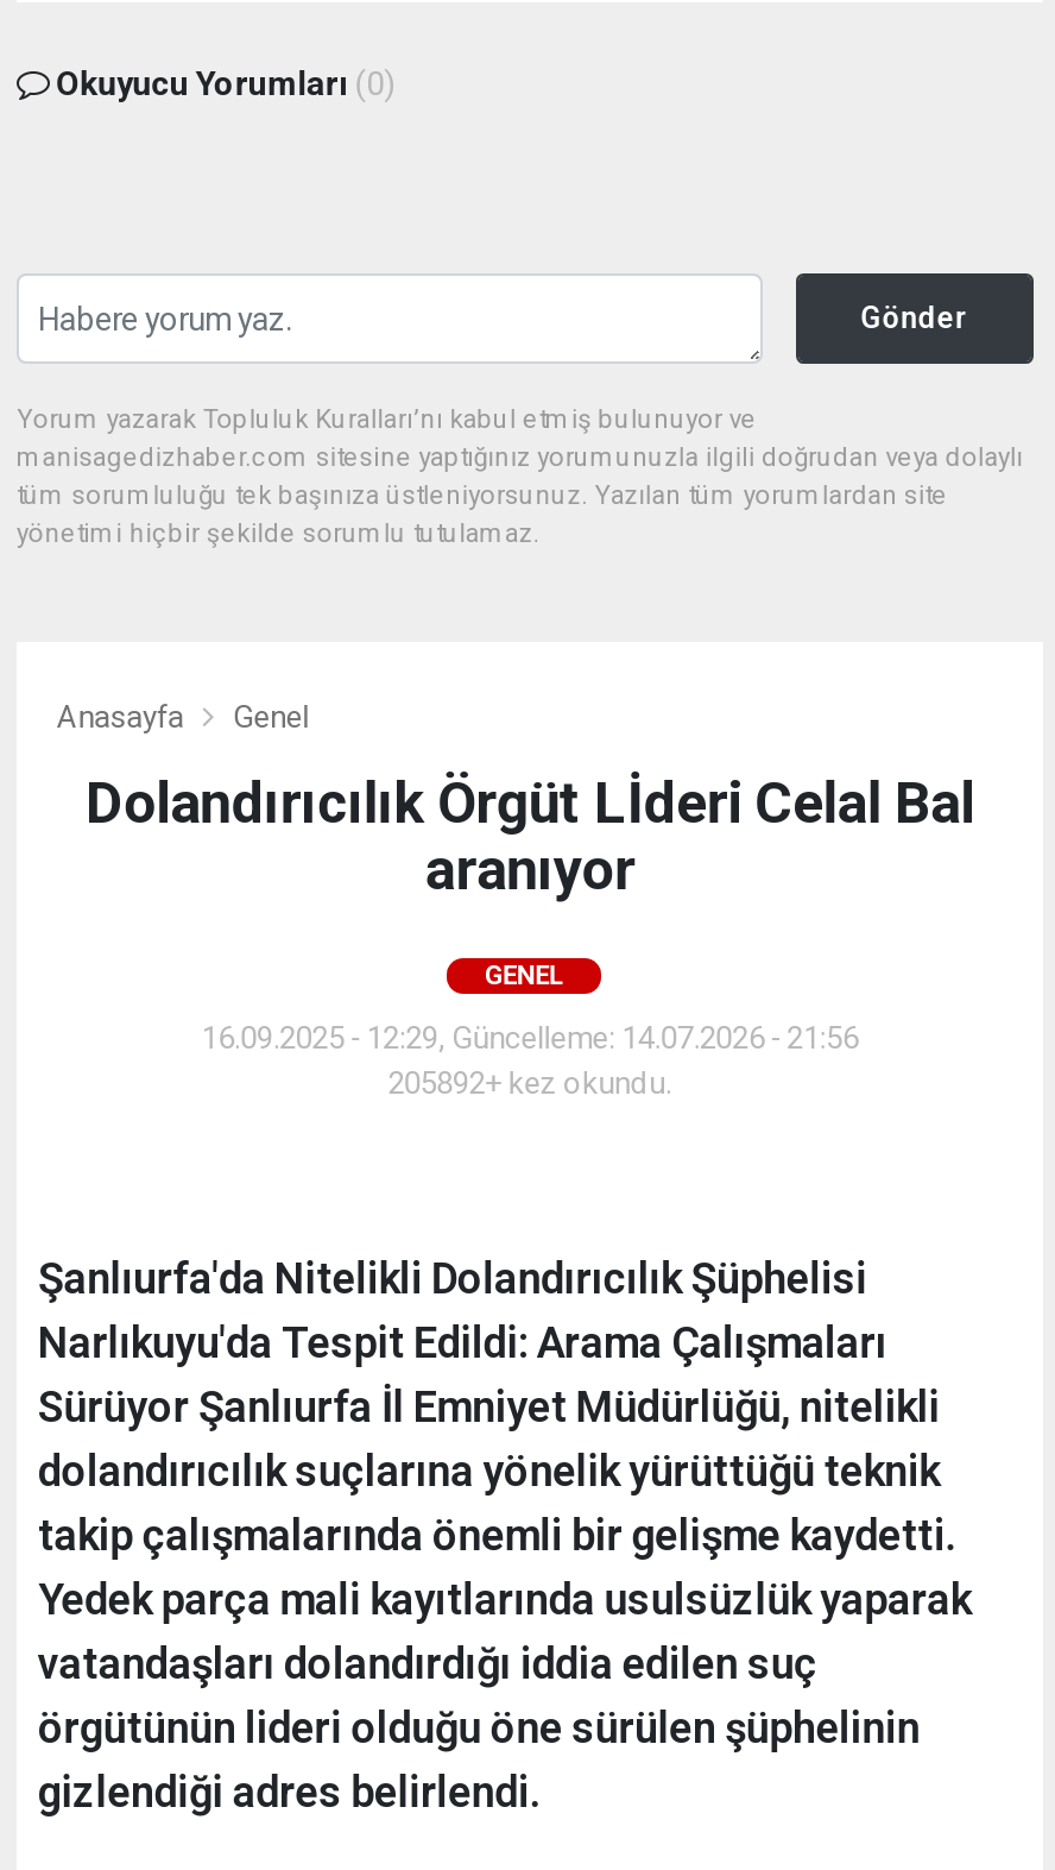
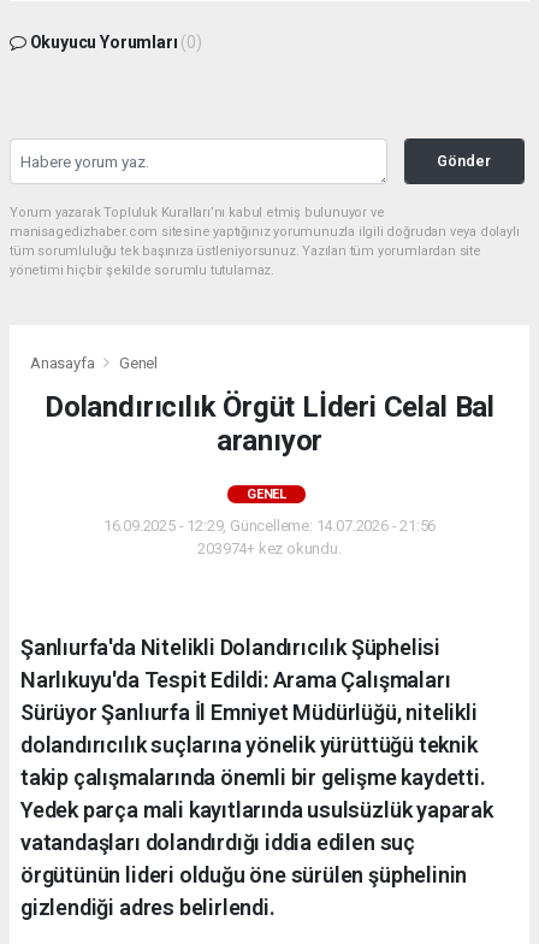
- 205892+ kez okundu.
+ 203974+ kez okundu.
